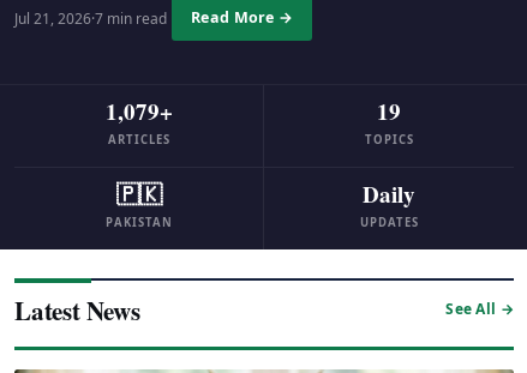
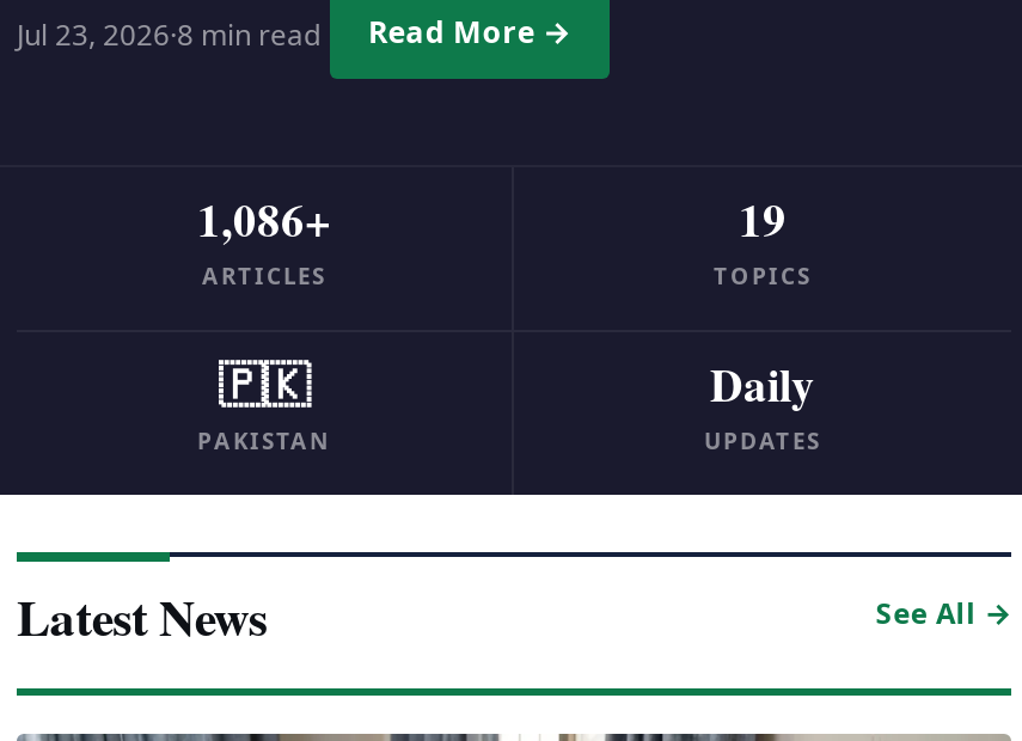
- Jul 21, 2026·7 min read
+ Jul 23, 2026·8 min read

- 1,079+
+ 1,086+
